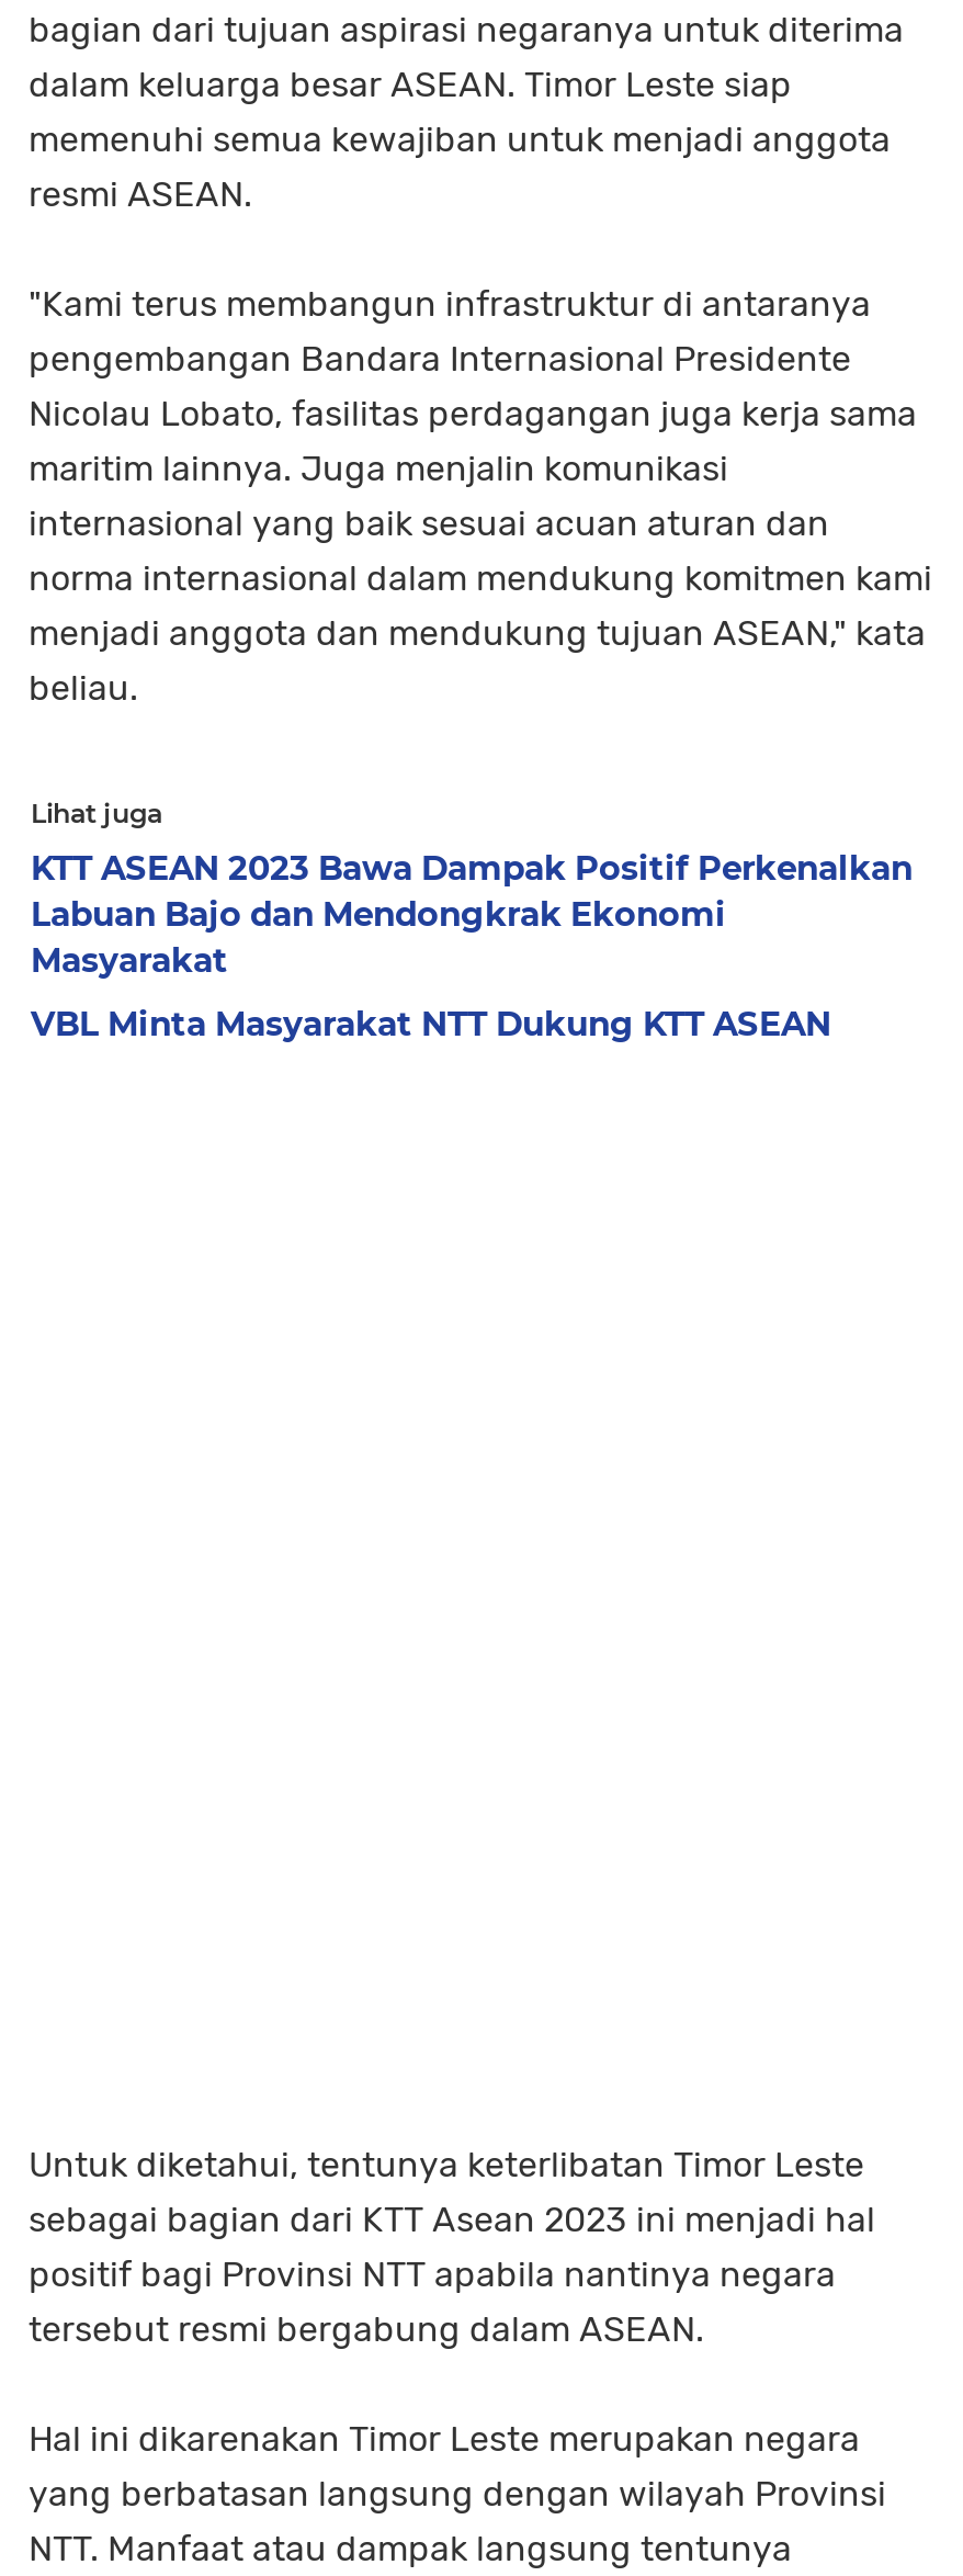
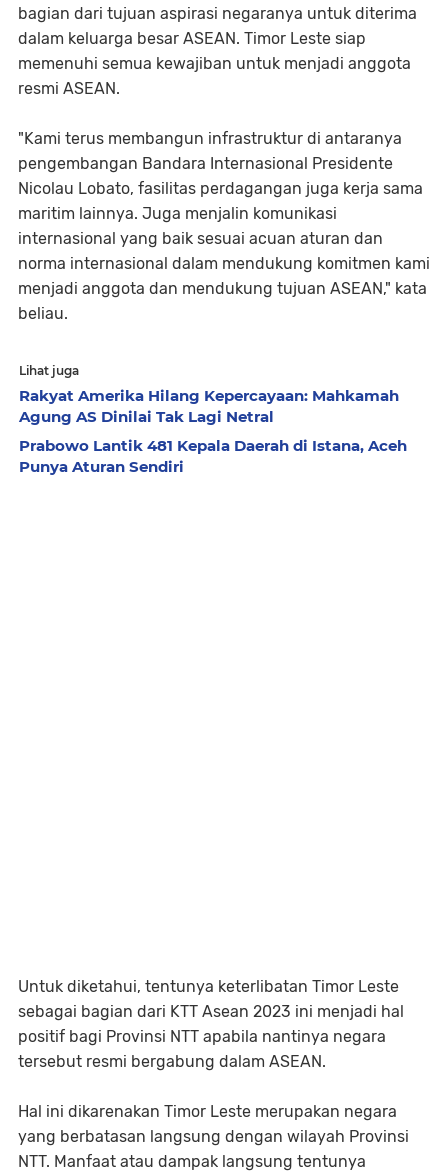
- KTT ASEAN 2023 Bawa Dampak Positif Perkenalkan
- Labuan Bajo dan Mendongkrak Ekonomi
- Masyarakat
+ Rakyat Amerika Hilang Kepercayaan: Mahkamah
+ Agung AS Dinilai Tak Lagi Netral

- VBL Minta Masyarakat NTT Dukung KTT ASEAN
+ Prabowo Lantik 481 Kepala Daerah di Istana, Aceh
+ Punya Aturan Sendiri
